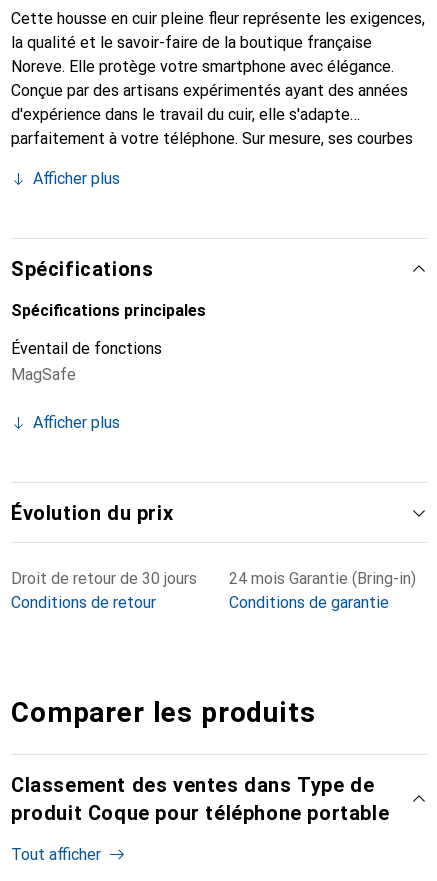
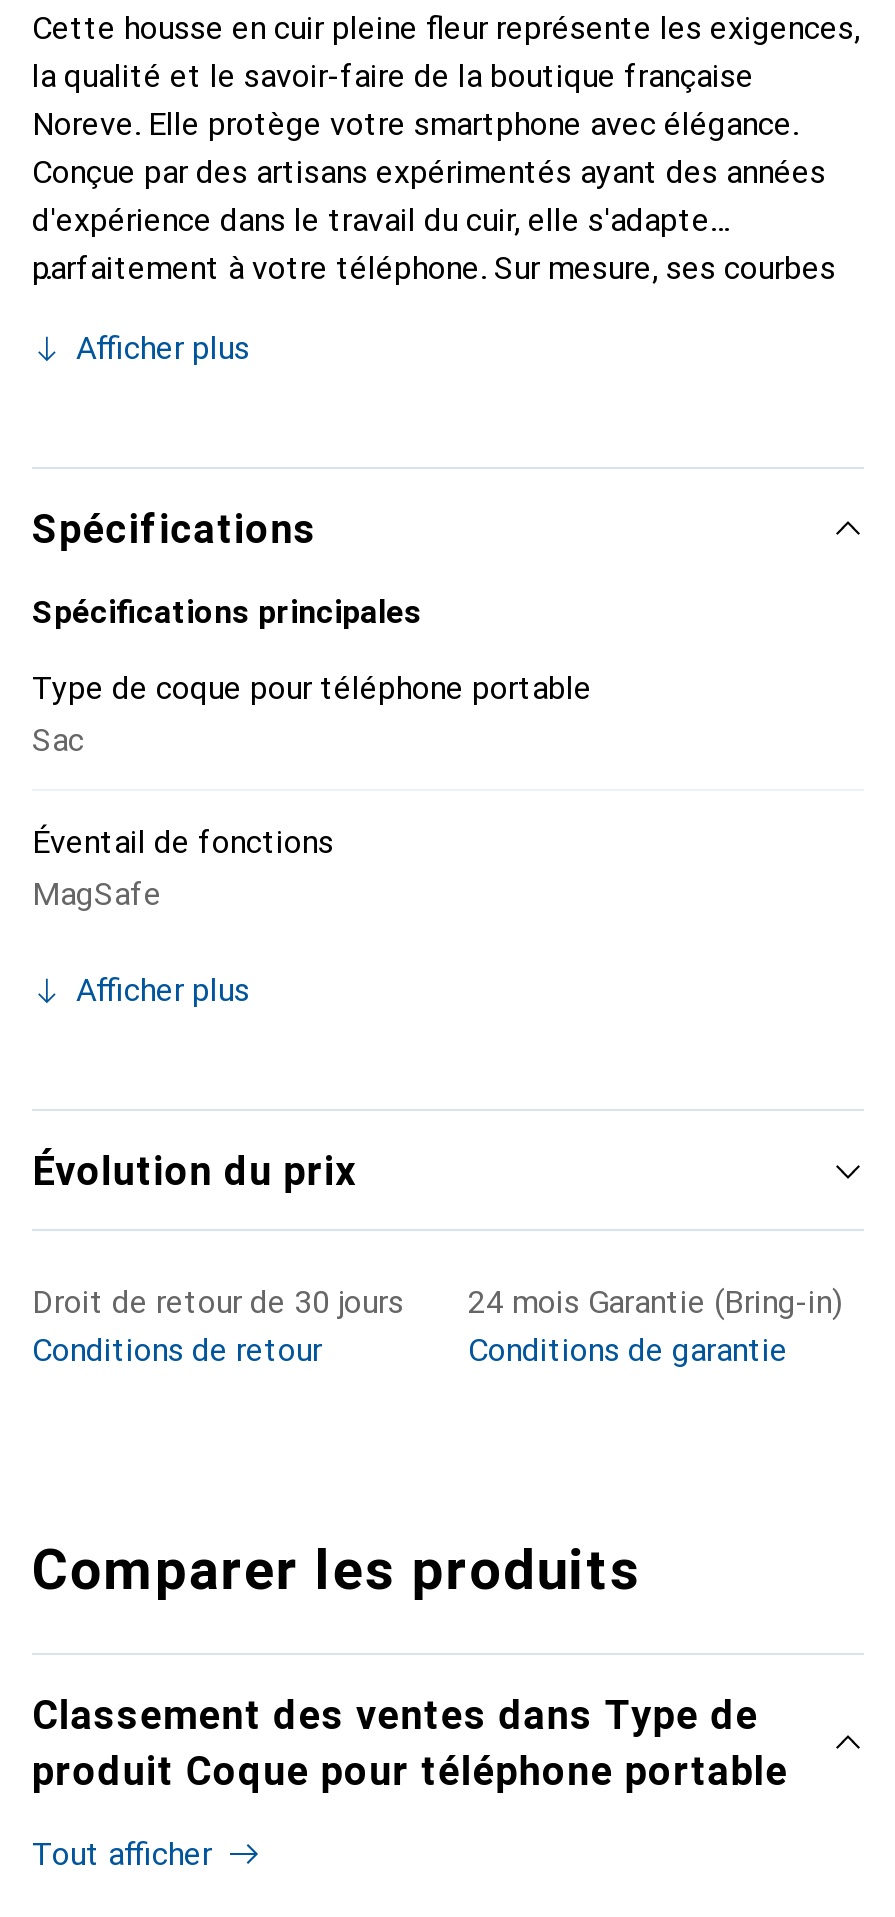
+ Type de coque pour téléphone portable
+ Sac
